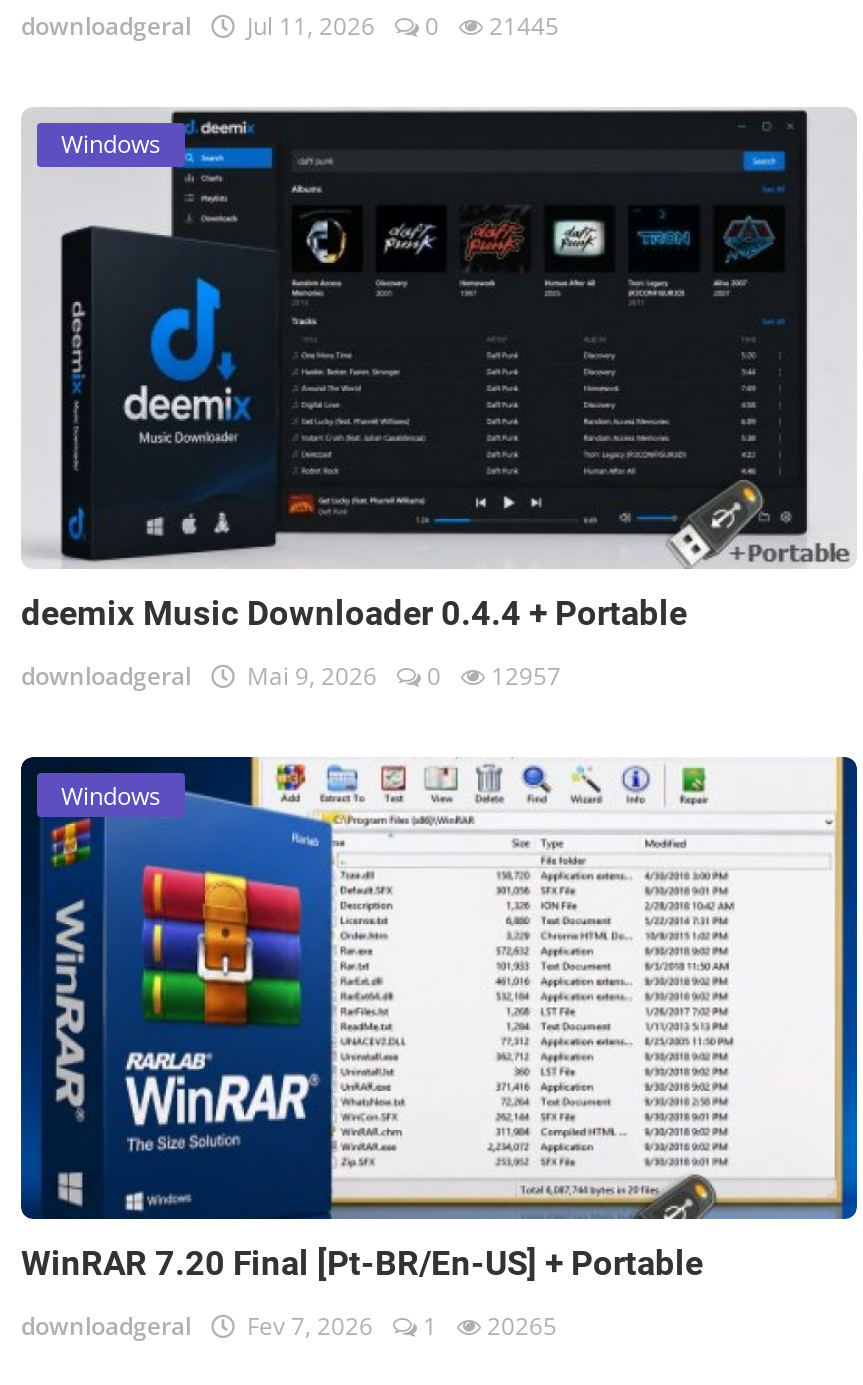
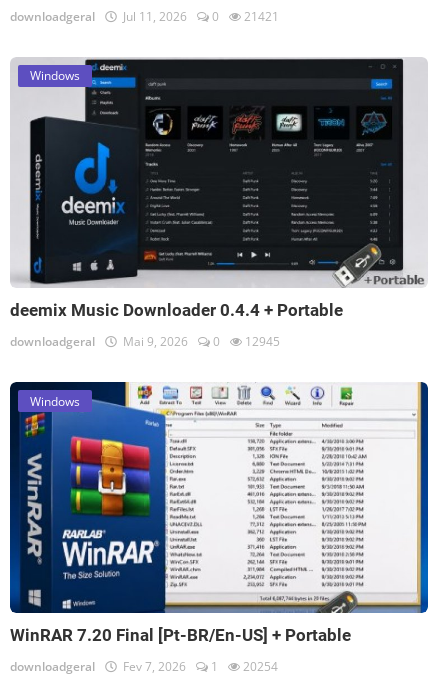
- downloadgeral Jul 11, 2026 0 21445
+ downloadgeral Jul 11, 2026 0 21421

- downloadgeral Mai 9, 2026 0 12957
+ downloadgeral Mai 9, 2026 0 12945

- downloadgeral Fev 7, 2026 1 20265
+ downloadgeral Fev 7, 2026 1 20254
